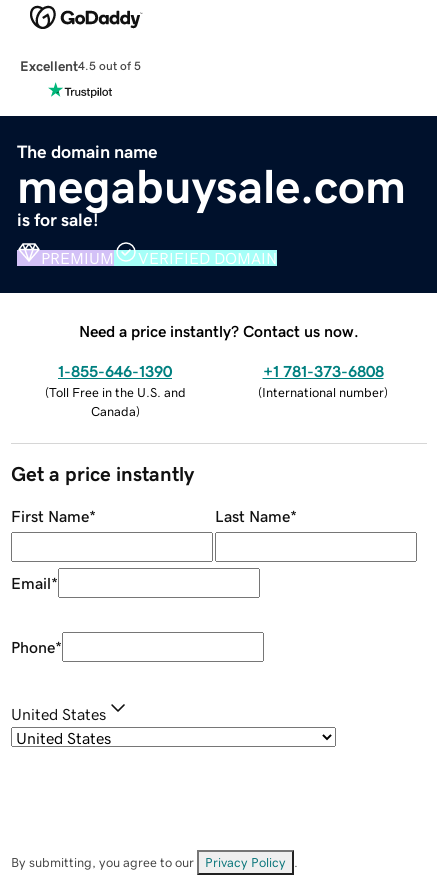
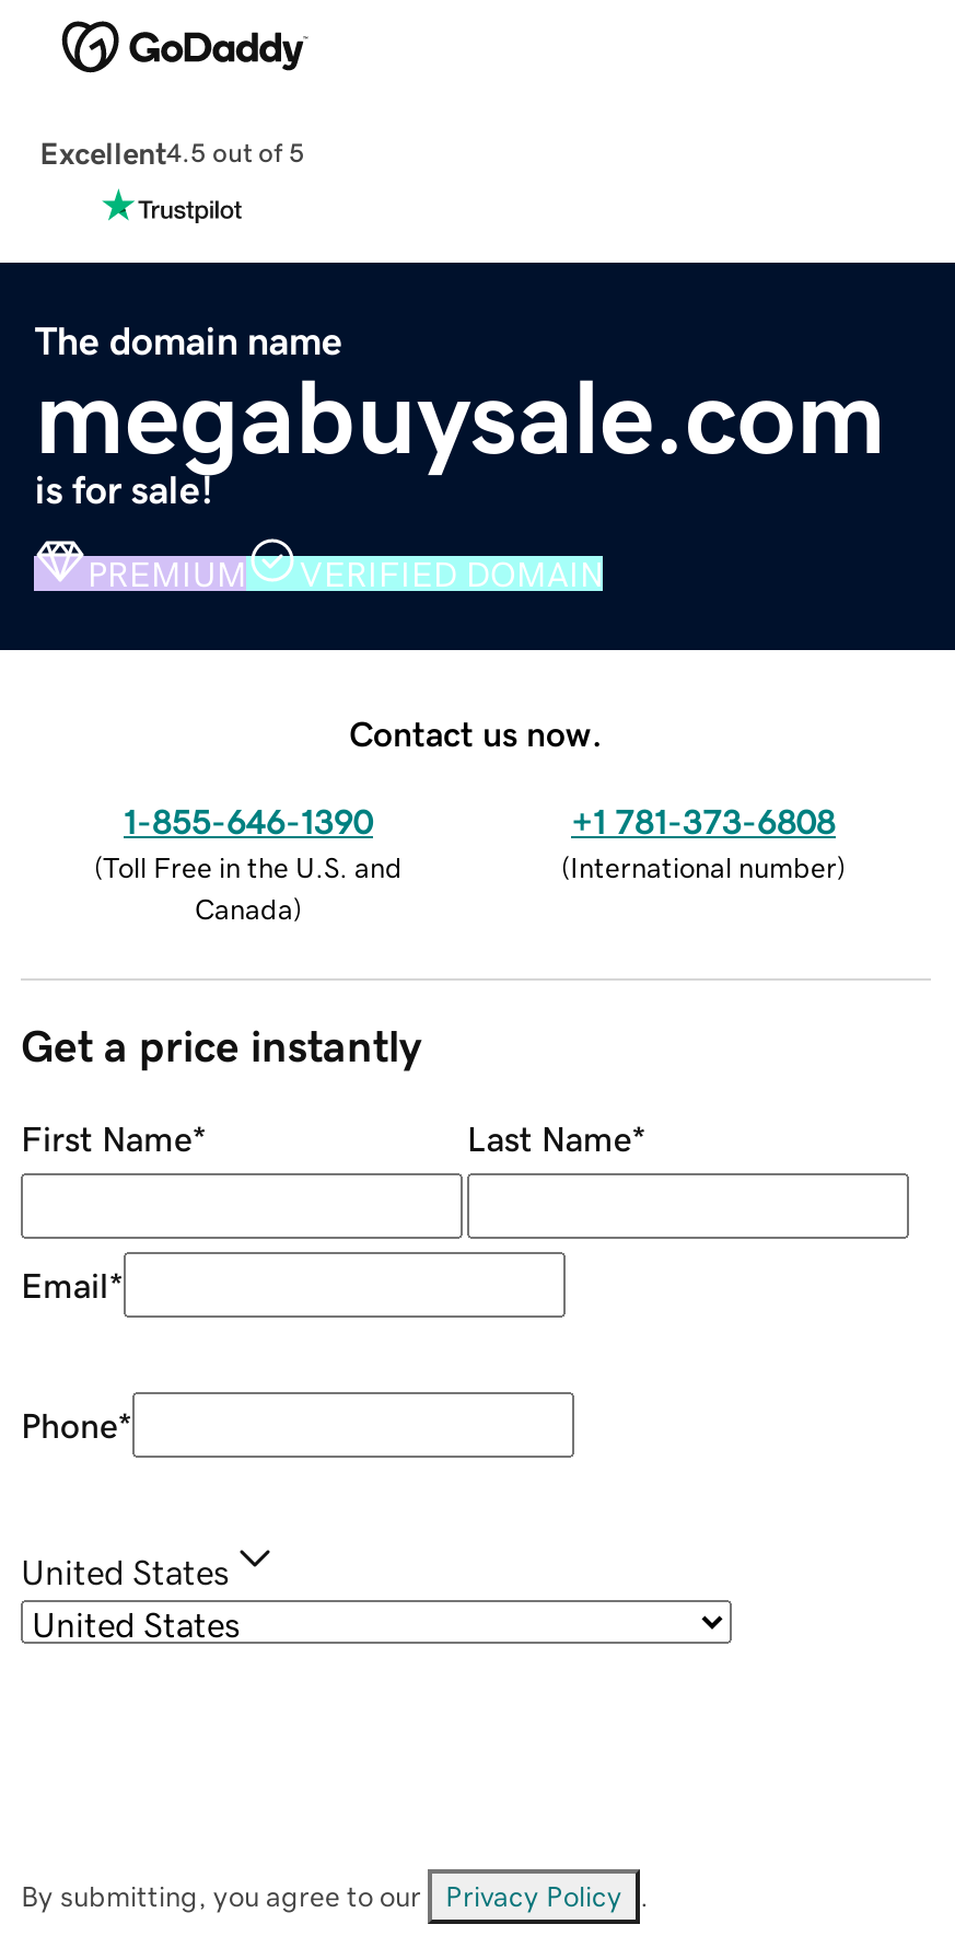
- Need a price instantly? Contact us now.
+ Contact us now.
